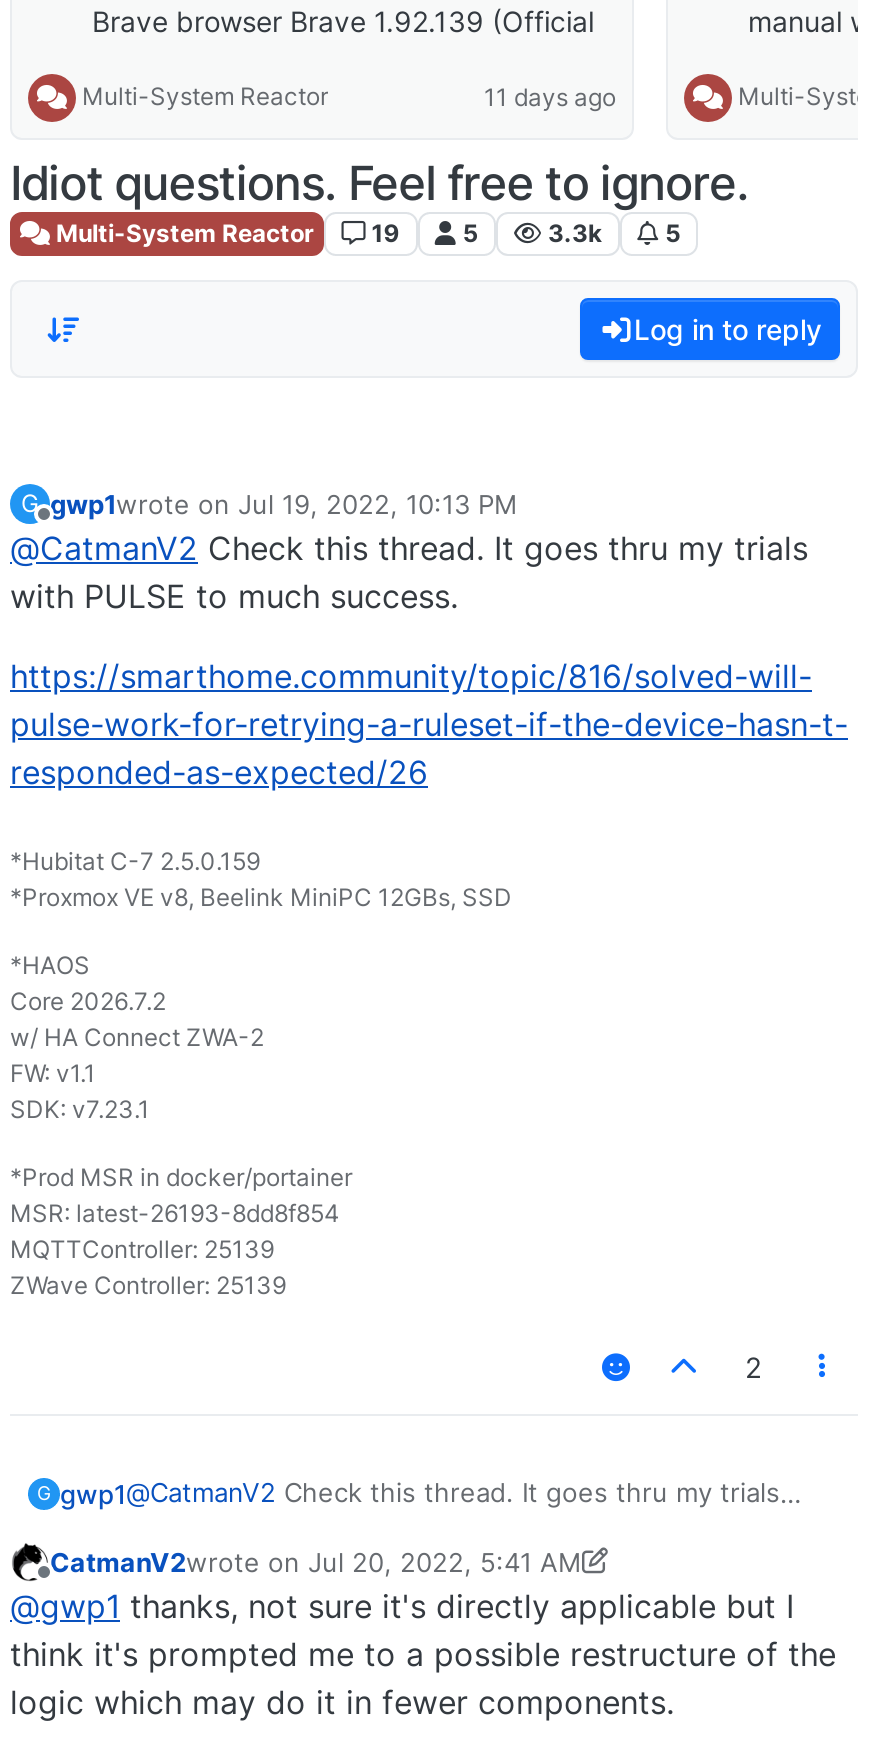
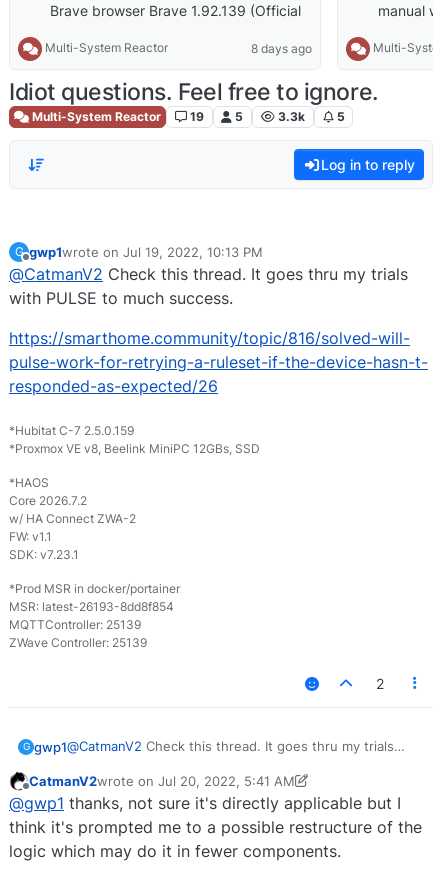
- 11 days ago
+ 8 days ago
